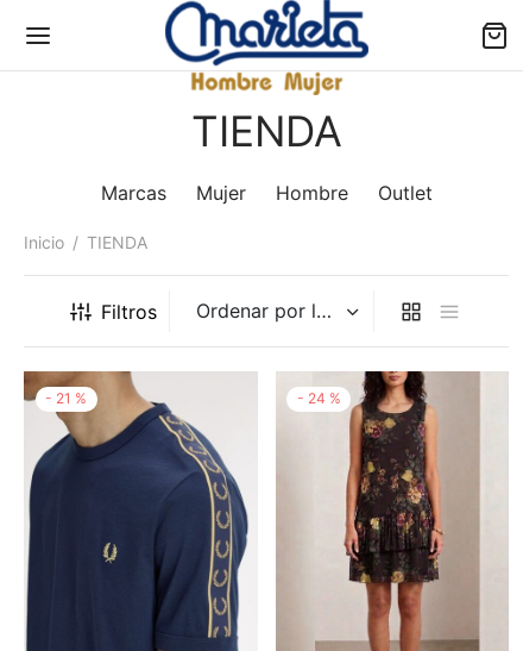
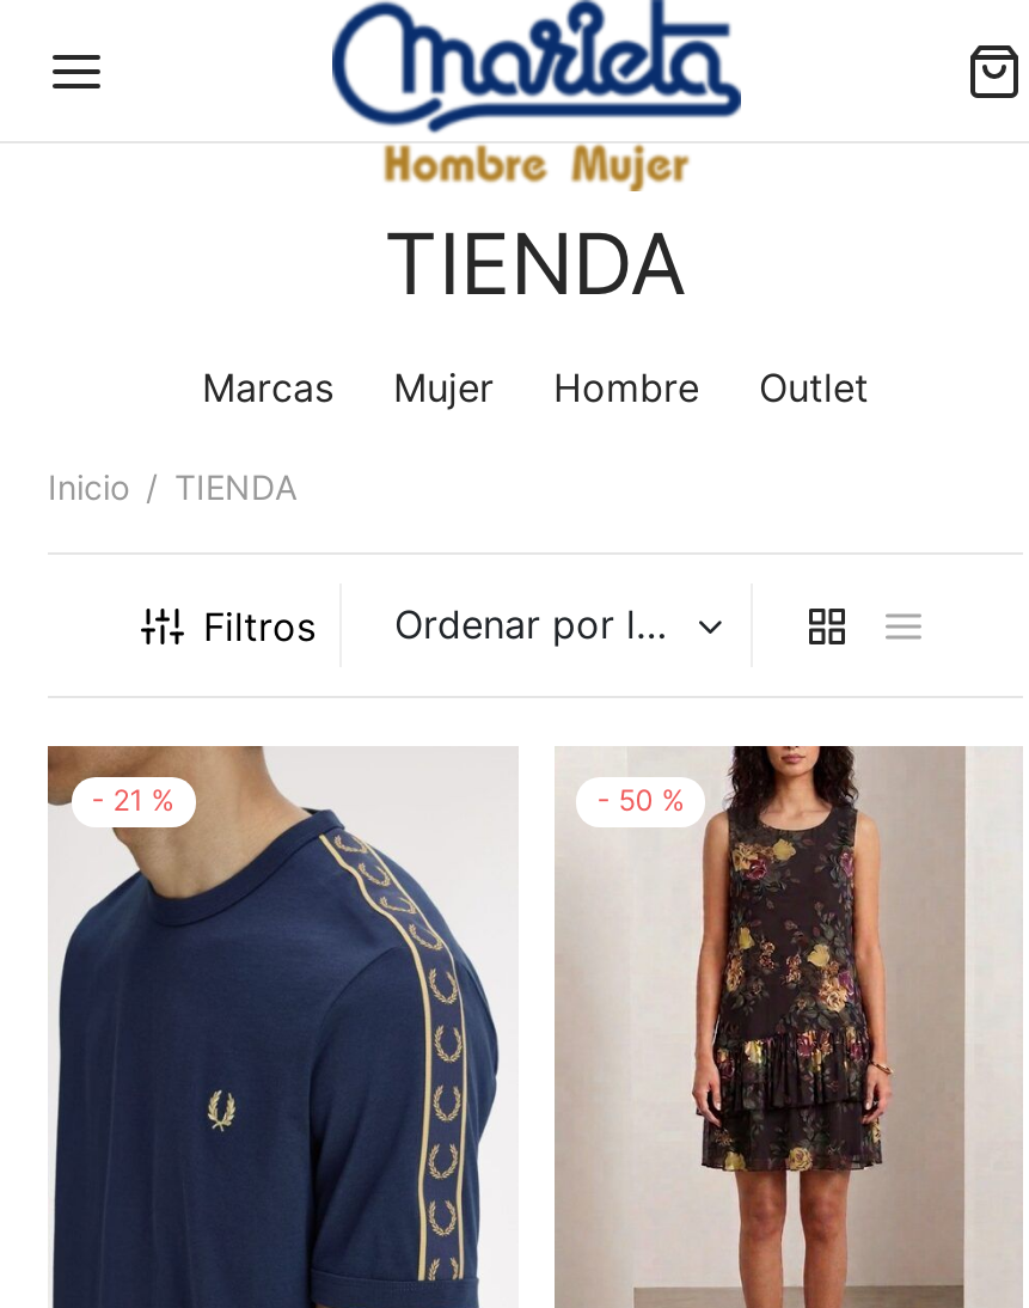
- - 24 %
+ - 50 %
